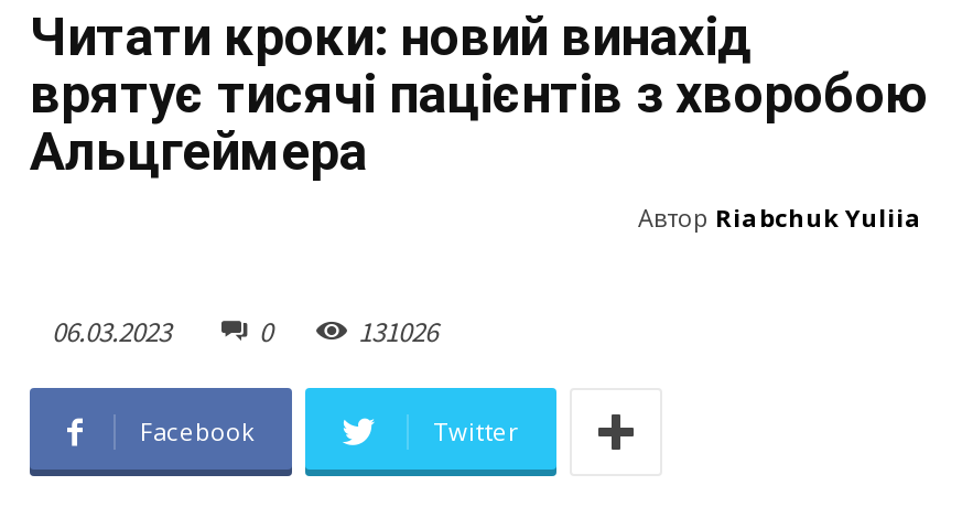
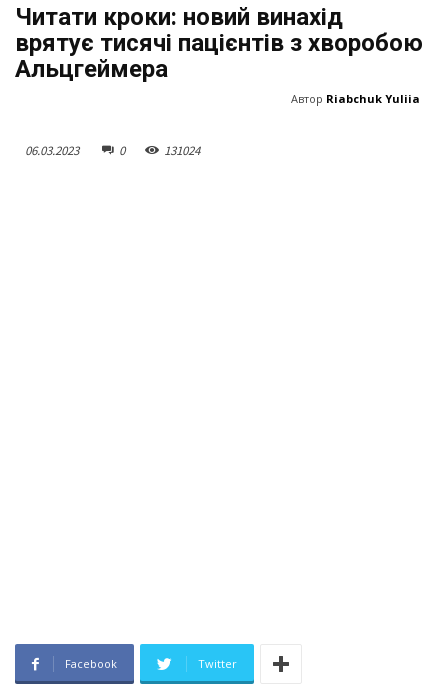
- 131026
+ 131024
